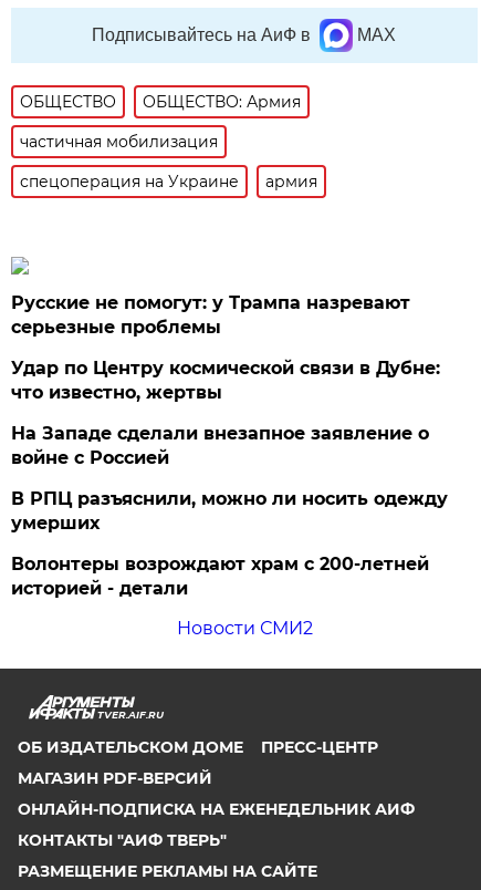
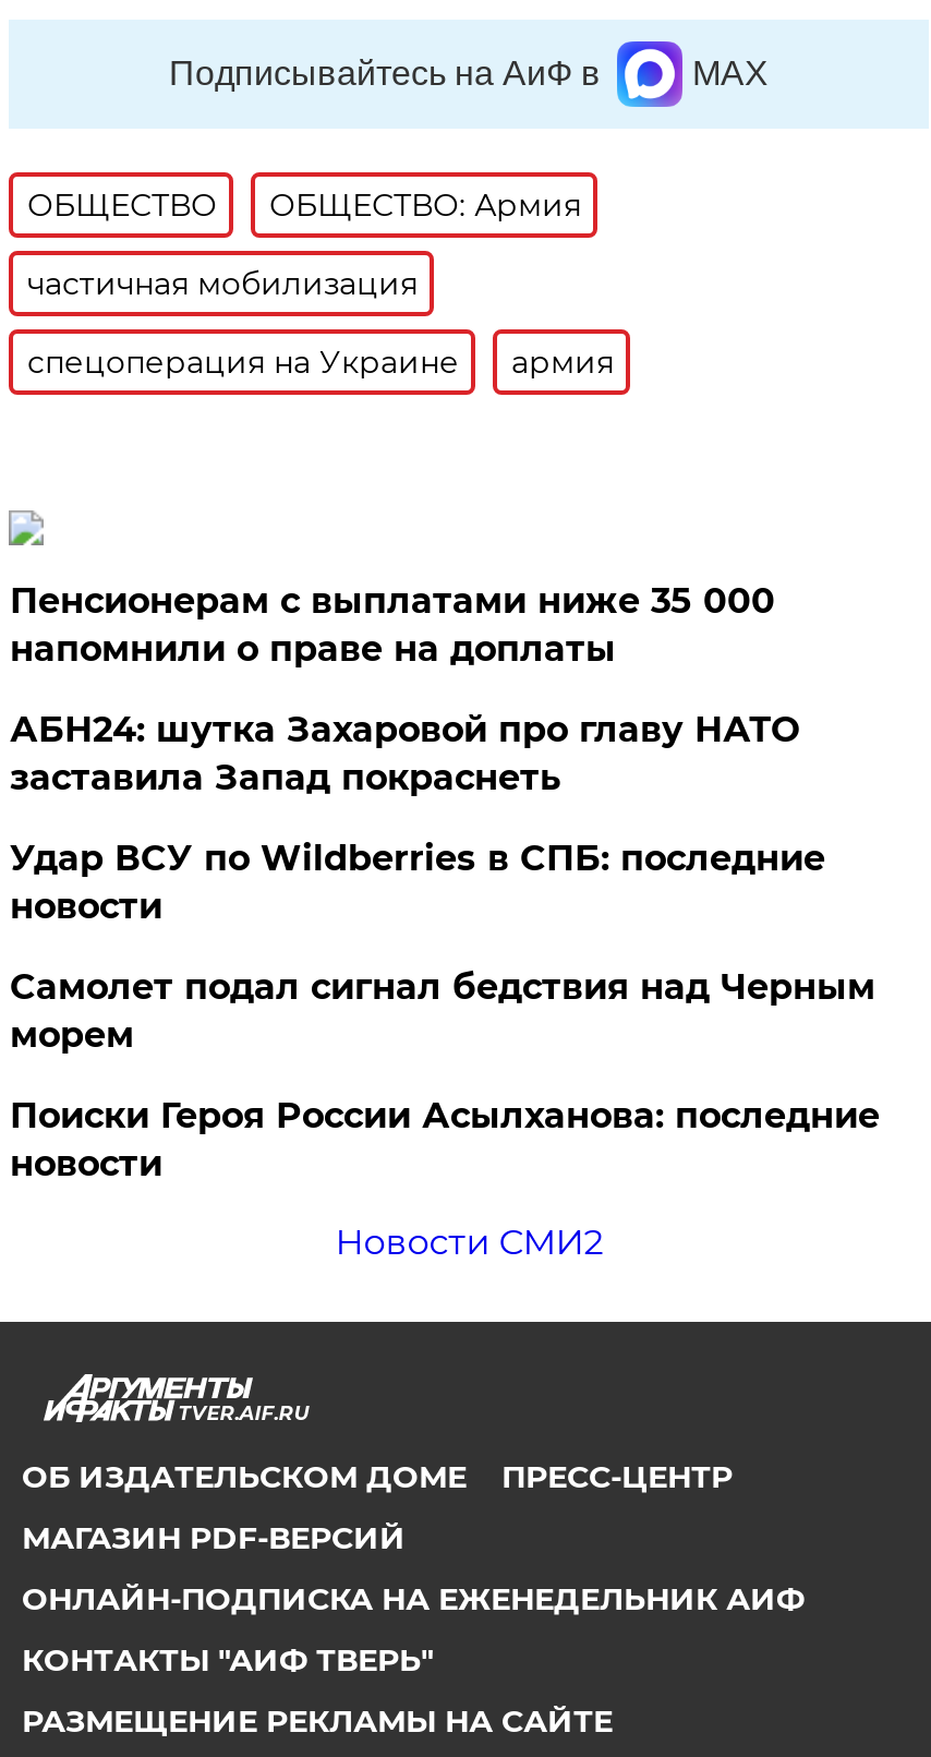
- Русские не помогут: у Трампа назревают
- серьезные проблемы
+ Пенсионерам с выплатами ниже 35 000
+ напомнили о праве на доплаты

- Удар по Центру космической связи в Дубне:
- что известно, жертвы
+ АБН24: шутка Захаровой про главу НАТО
+ заставила Запад покраснеть

- На Западе сделали внезапное заявление о
- войне с Россией
+ Удар ВСУ по Wildberries в СПБ: последние
+ новости

- В РПЦ разъяснили, можно ли носить одежду
- умерших
+ Самолет подал сигнал бедствия над Черным
+ морем

- Волонтеры возрождают храм с 200-летней
- историей - детали
+ Поиски Героя России Асылханова: последние
+ новости
